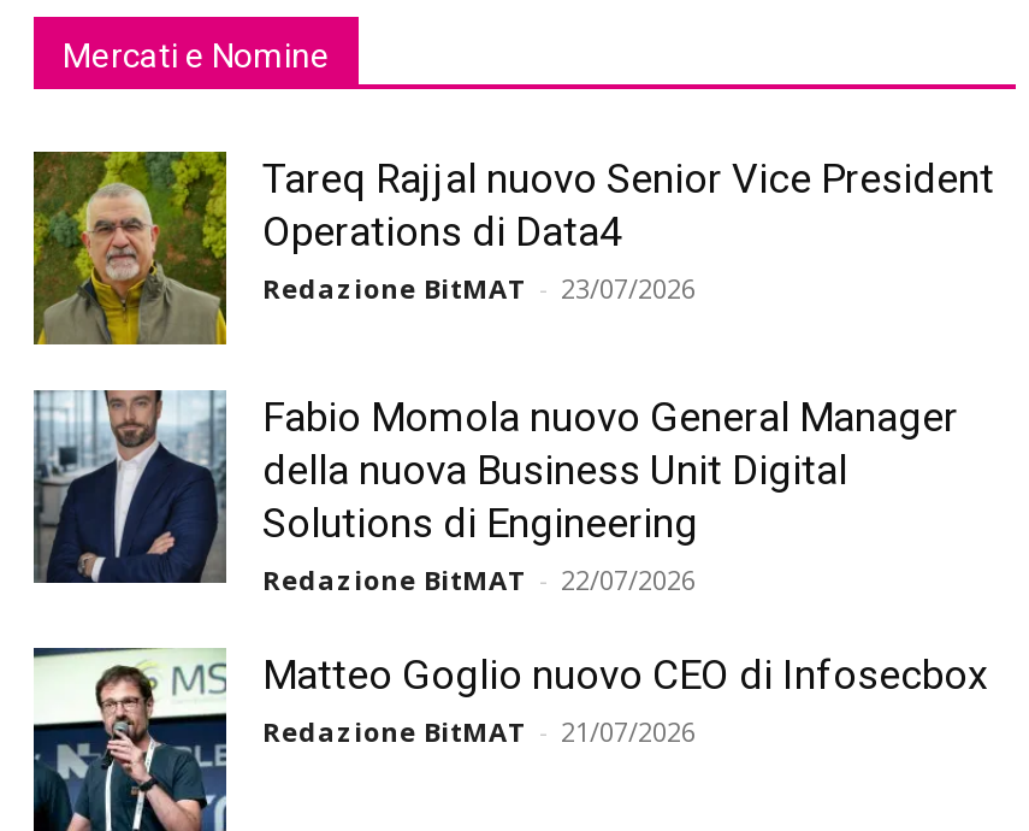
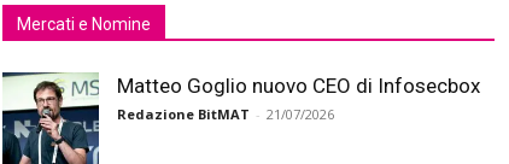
- [image]
- Tareq Rajjal nuovo Senior Vice President
- Operations di Data4
- Redazione BitMAT - 23/07/2026
- Fabio Momola nuovo General Manager
- della nuova Business Unit Digital
- Solutions di Engineering
- Redazione BitMAT - 22/07/2026

- [image]
